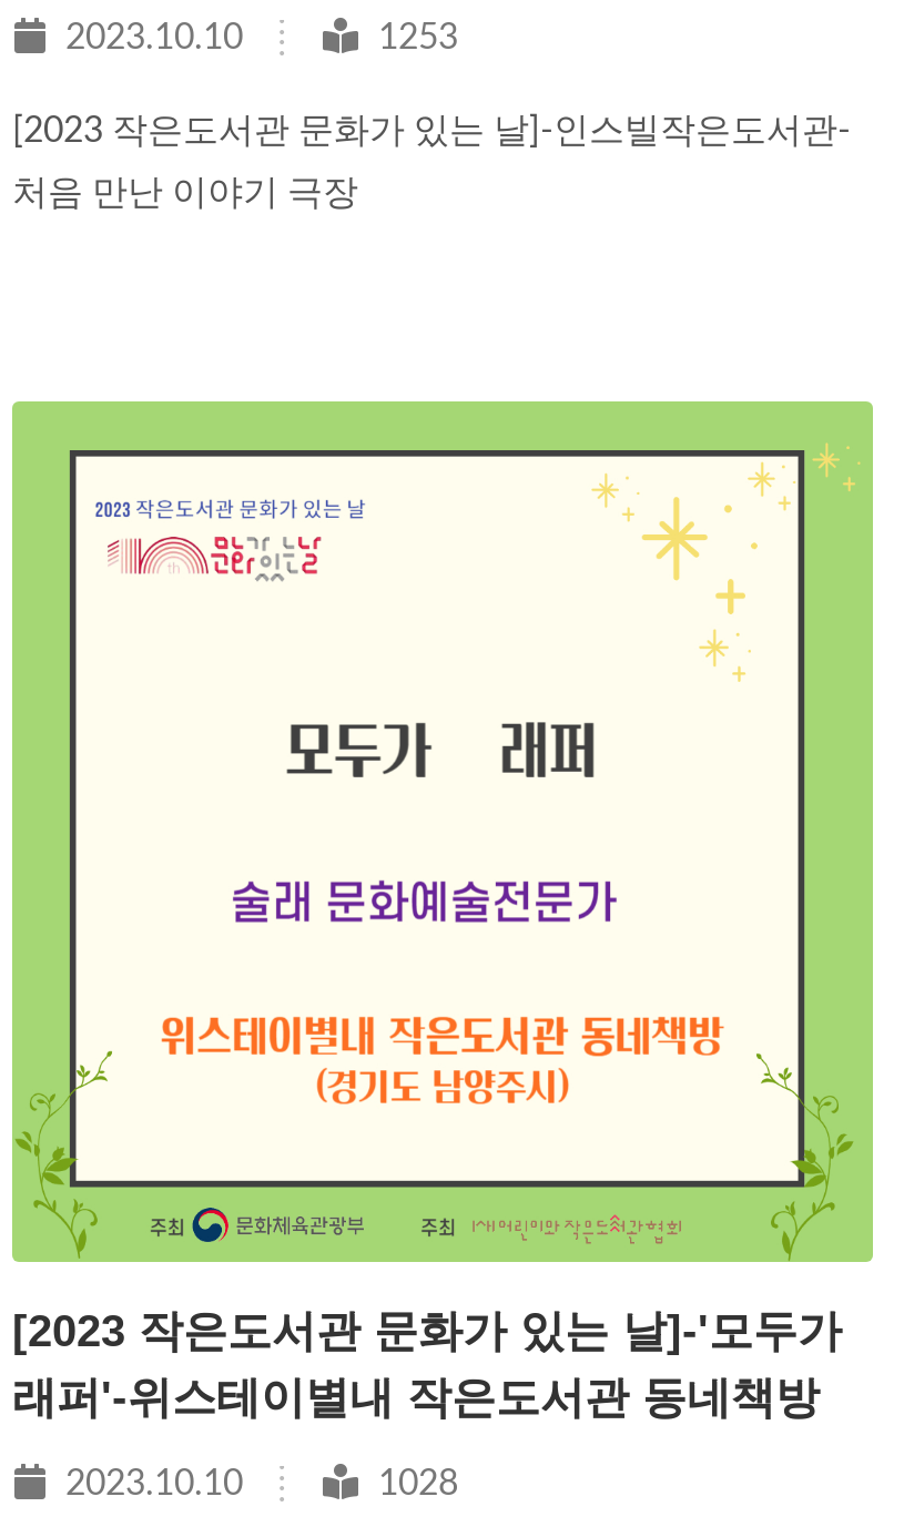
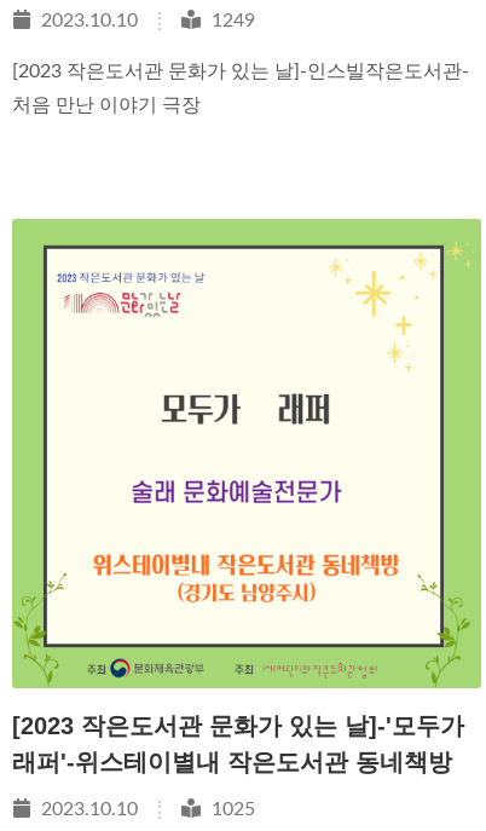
- 1253
+ 1249

- 1028
+ 1025
